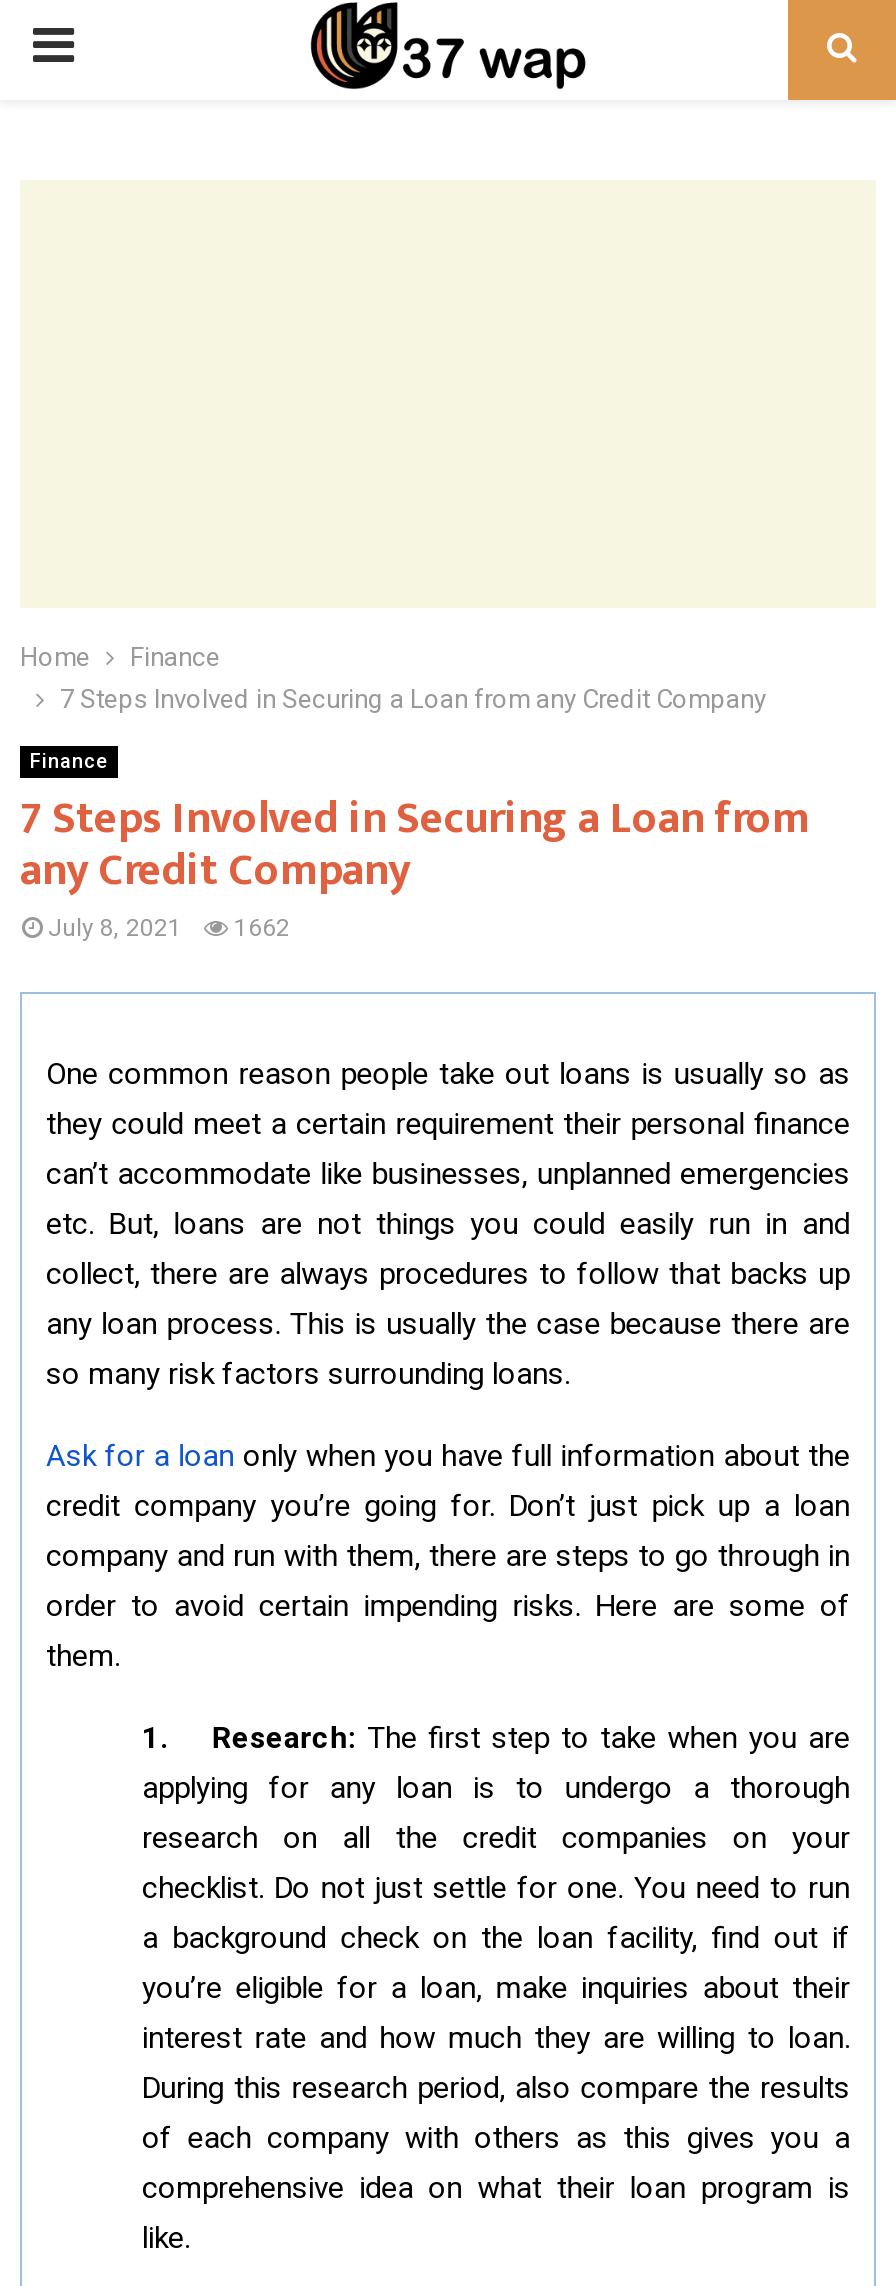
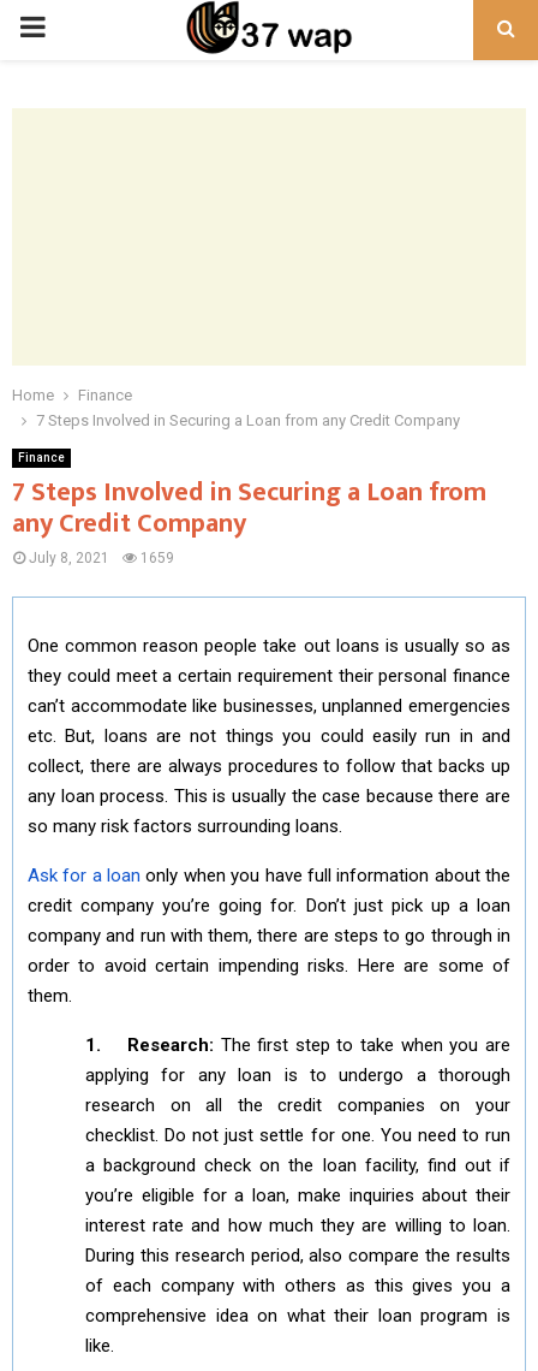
- July 8, 2021 1662
+ July 8, 2021 1659
